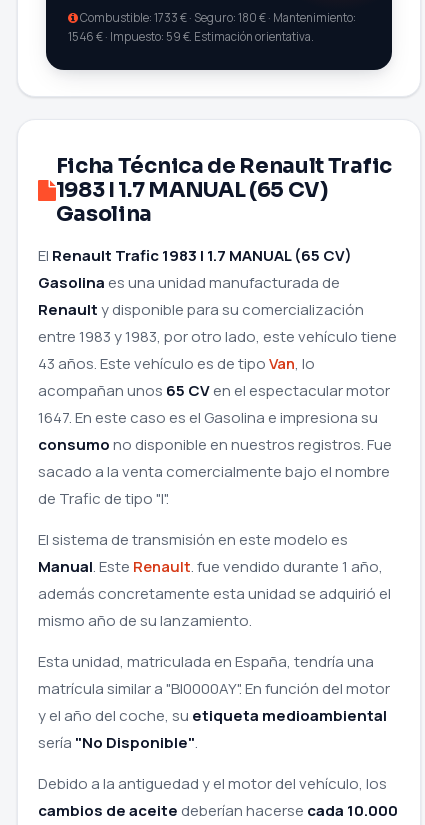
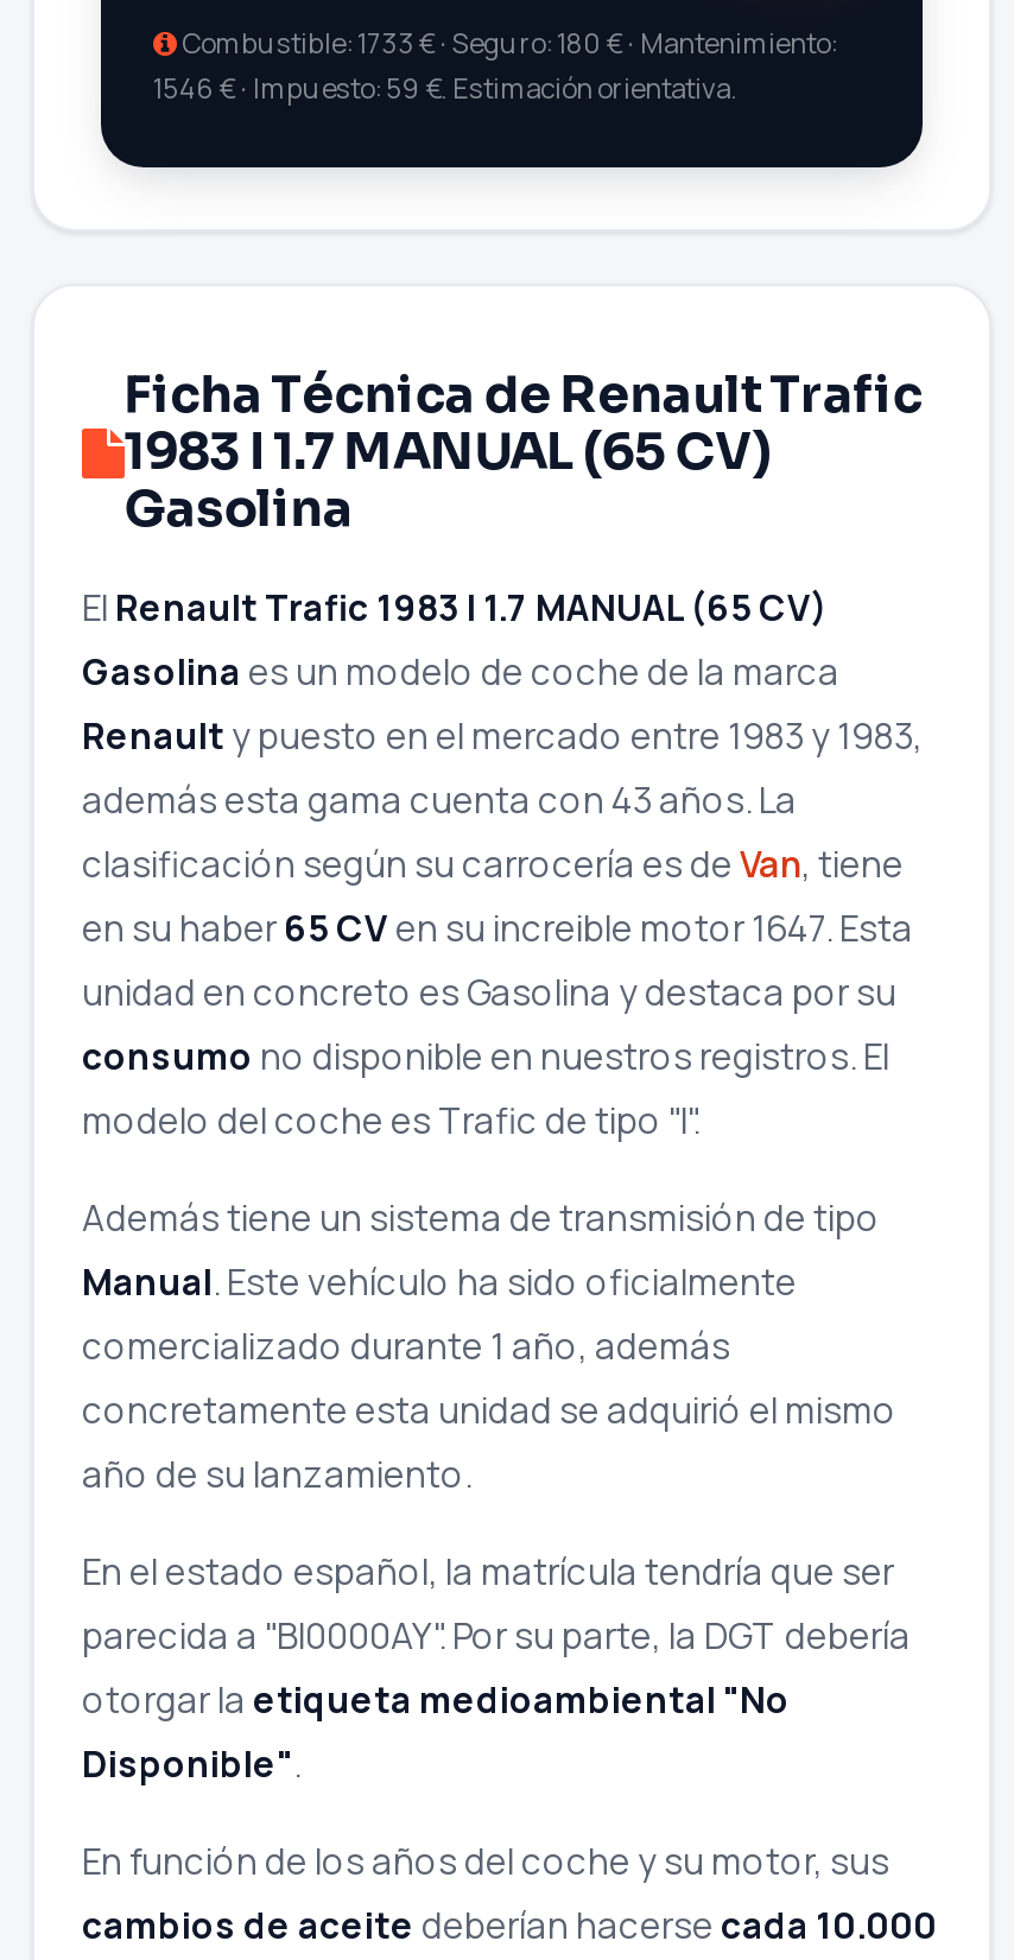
- Gasolina es una unidad manufacturada de
- Renault y disponible para su comercialización
- entre 1983 y 1983, por otro lado, este vehículo tiene
- 43 años. Este vehículo es de tipo Van, lo
- acompañan unos 65 CV en el espectacular motor
- 1647. En este caso es el Gasolina e impresiona su
- consumo no disponible en nuestros registros. Fue
- sacado a la venta comercialmente bajo el nombre
- de Trafic de tipo "I".
+ Gasolina es un modelo de coche de la marca
+ Renault y puesto en el mercado entre 1983 y 1983,
+ además esta gama cuenta con 43 años. La
+ clasificación según su carrocería es de Van, tiene
+ en su haber 65 CV en su increible motor 1647. Esta
+ unidad en concreto es Gasolina y destaca por su
+ consumo no disponible en nuestros registros. El
+ modelo del coche es Trafic de tipo "I".

- El sistema de transmisión en este modelo es
- Manual. Este Renault. fue vendido durante 1 año,
- además concretamente esta unidad se adquirió el
- mismo año de su lanzamiento.
+ Además tiene un sistema de transmisión de tipo
+ Manual. Este vehículo ha sido oficialmente
+ comercializado durante 1 año, además
+ concretamente esta unidad se adquirió el mismo
+ año de su lanzamiento.

- Esta unidad, matriculada en España, tendría una
- matrícula similar a "BI0000AY". En función del motor
- y el año del coche, su etiqueta medioambiental
- sería "No Disponible".
+ En el estado español, la matrícula tendría que ser
+ parecida a "BI0000AY". Por su parte, la DGT debería
+ otorgar la etiqueta medioambiental "No
+ Disponible".

- Debido a la antiguedad y el motor del vehículo, los
+ En función de los años del coche y su motor, sus
